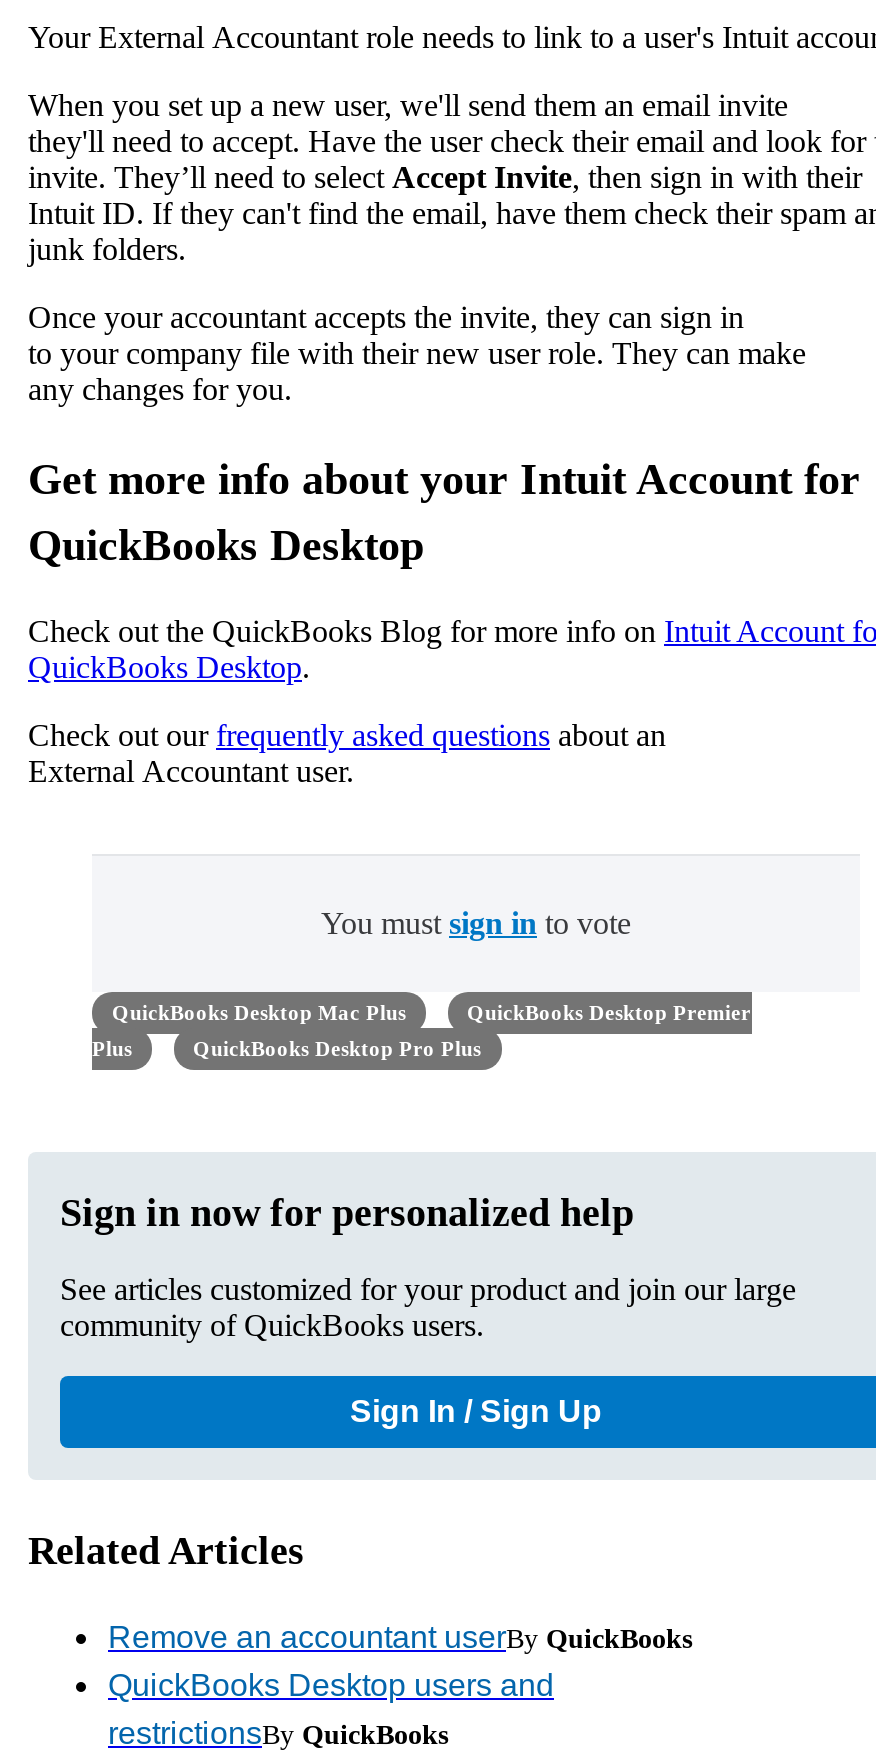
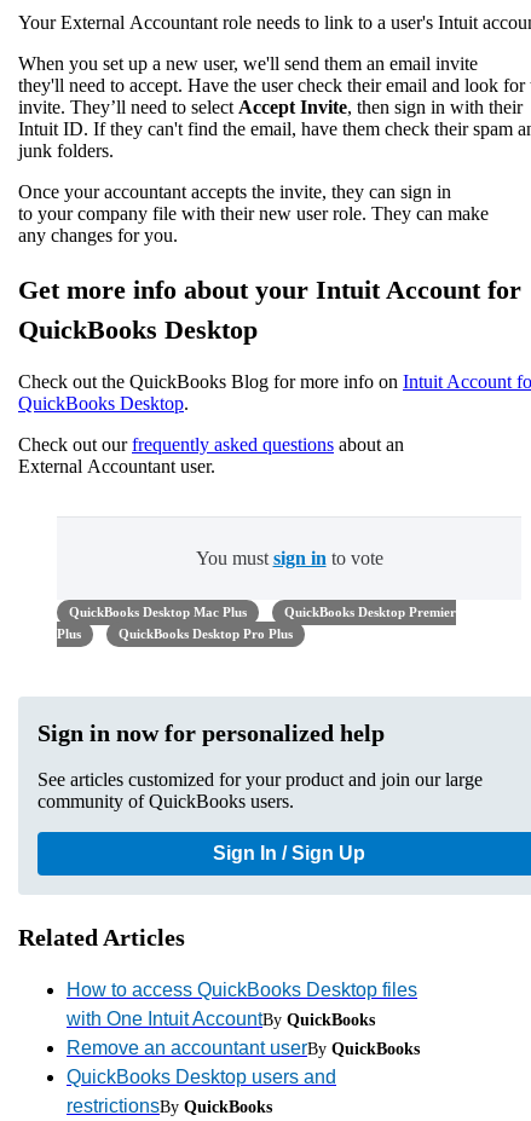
+ How to access QuickBooks Desktop files
+ with One Intuit AccountBy QuickBooks
